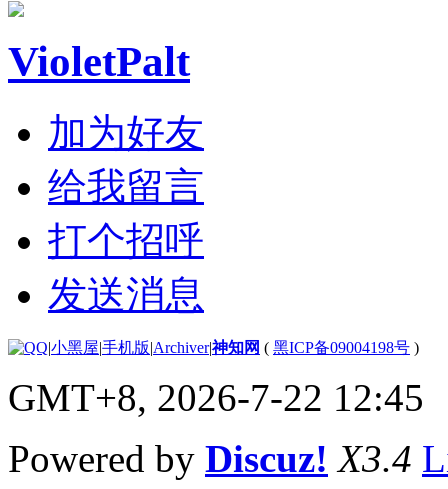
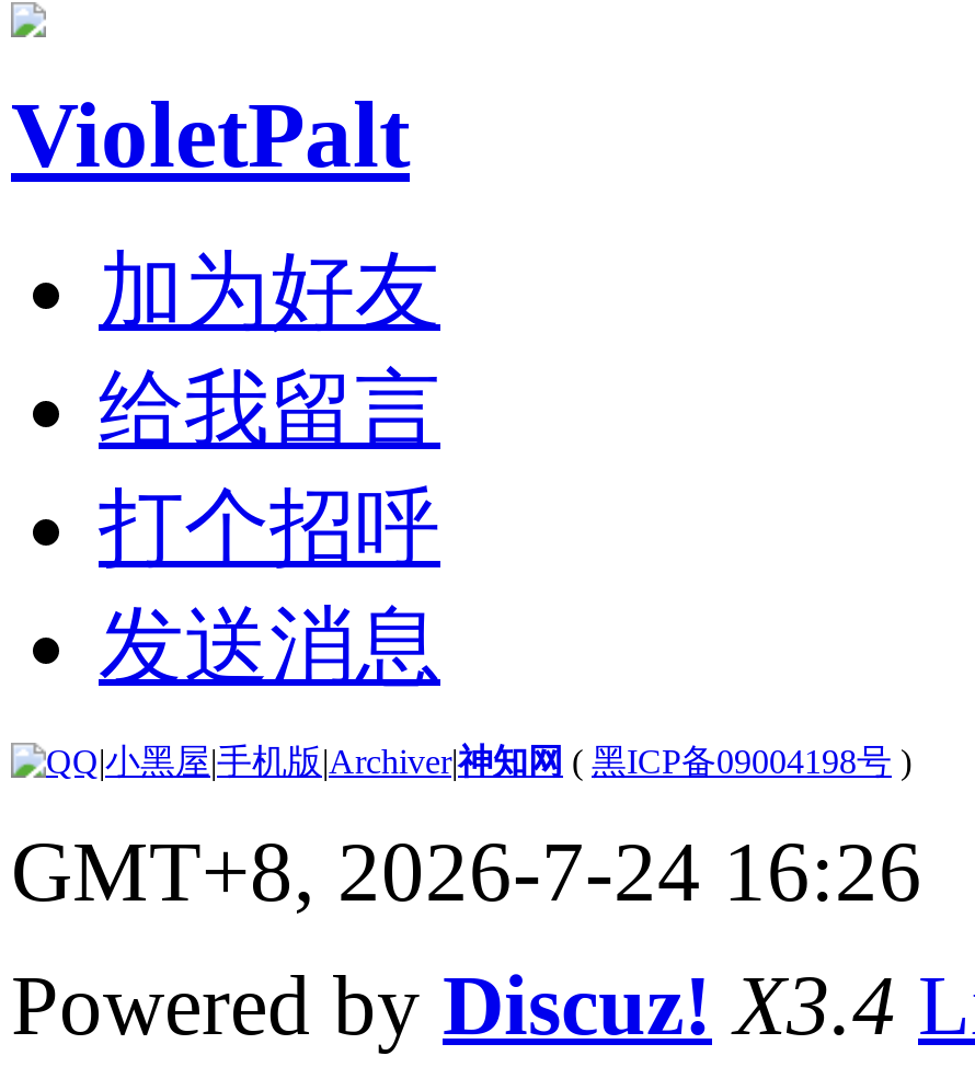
- GMT+8, 2026-7-22 12:45
+ GMT+8, 2026-7-24 16:26
